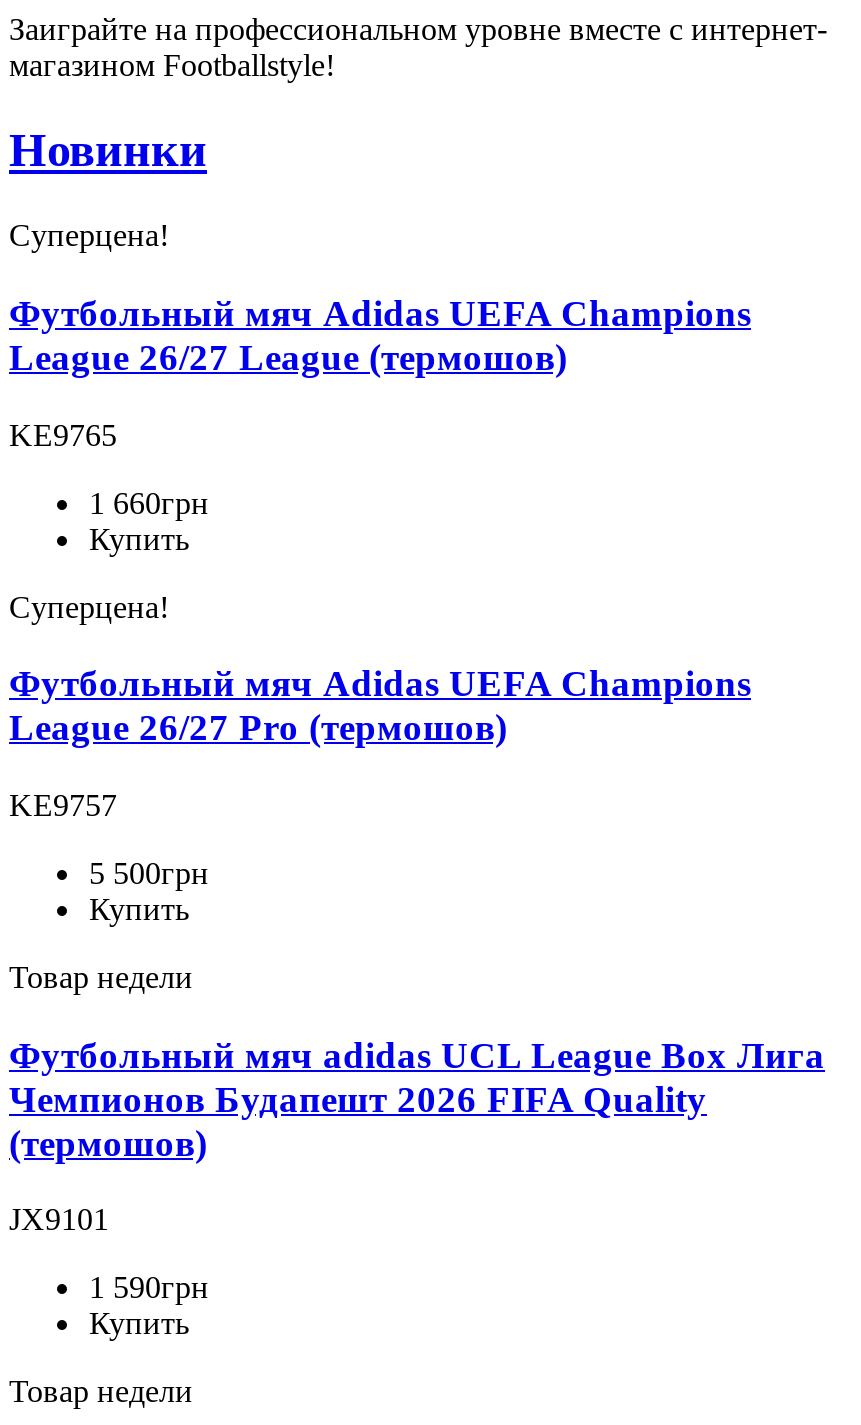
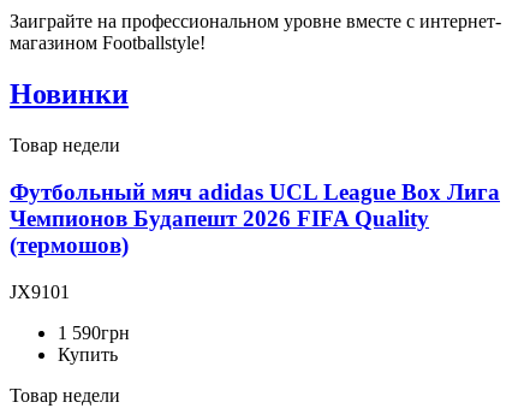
- Суперцена!
- Футбольный мяч Adidas UEFA Champions
- League 26/27 League (термошов)
- KE9765
- 1 660грн
- Купить
- Суперцена!
- Футбольный мяч Adidas UEFA Champions
- League 26/27 Pro (термошов)
- KE9757
- 5 500грн
- Купить
